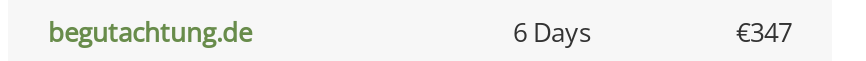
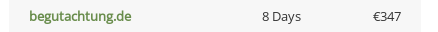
- 6 Days
+ 8 Days
